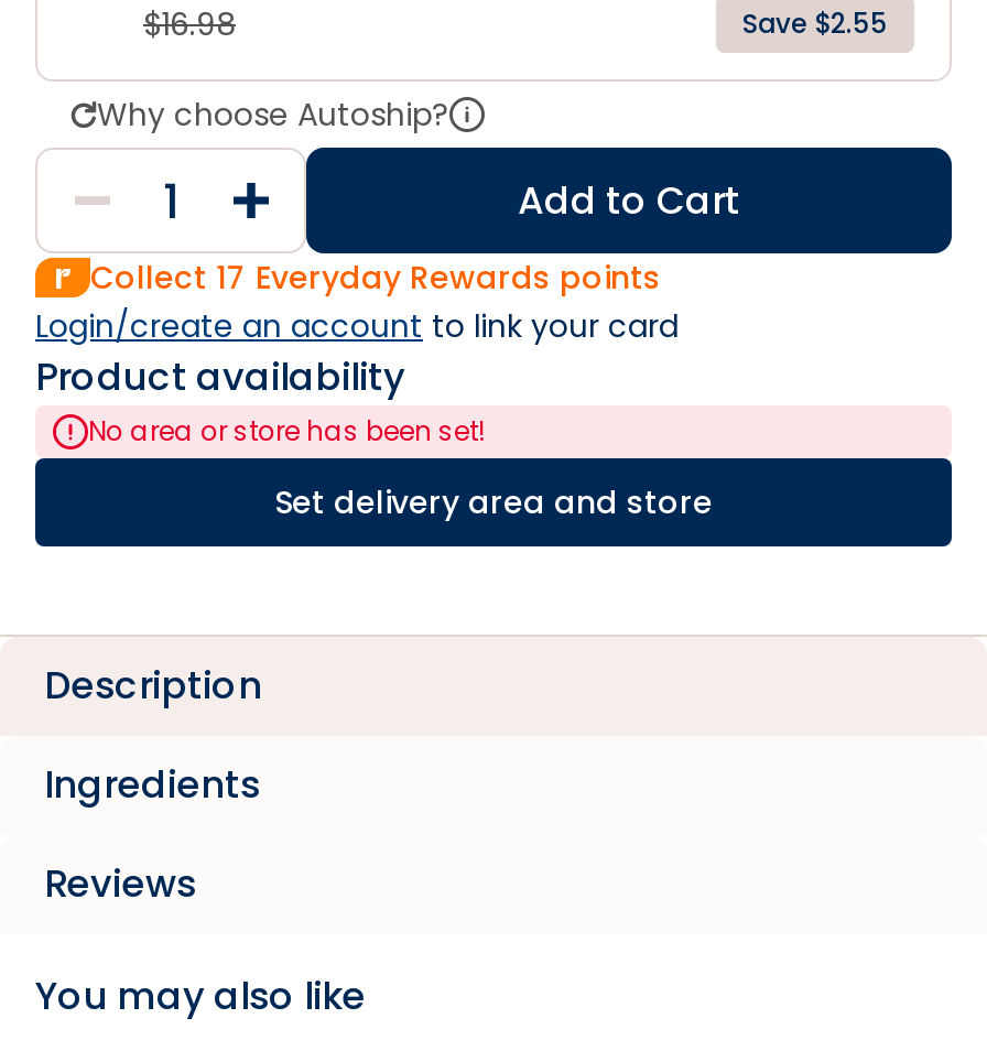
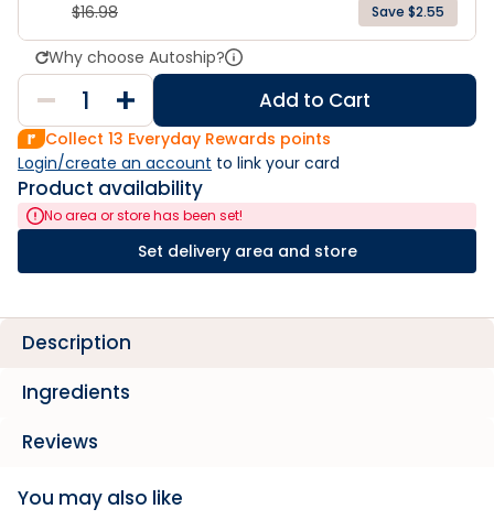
- Collect 17 Everyday Rewards points
+ Collect 13 Everyday Rewards points
